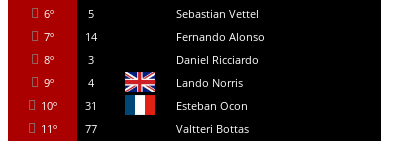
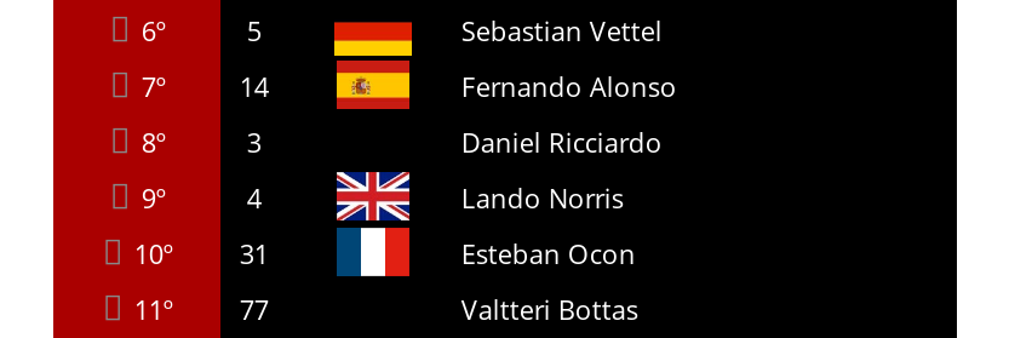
+ [image]
